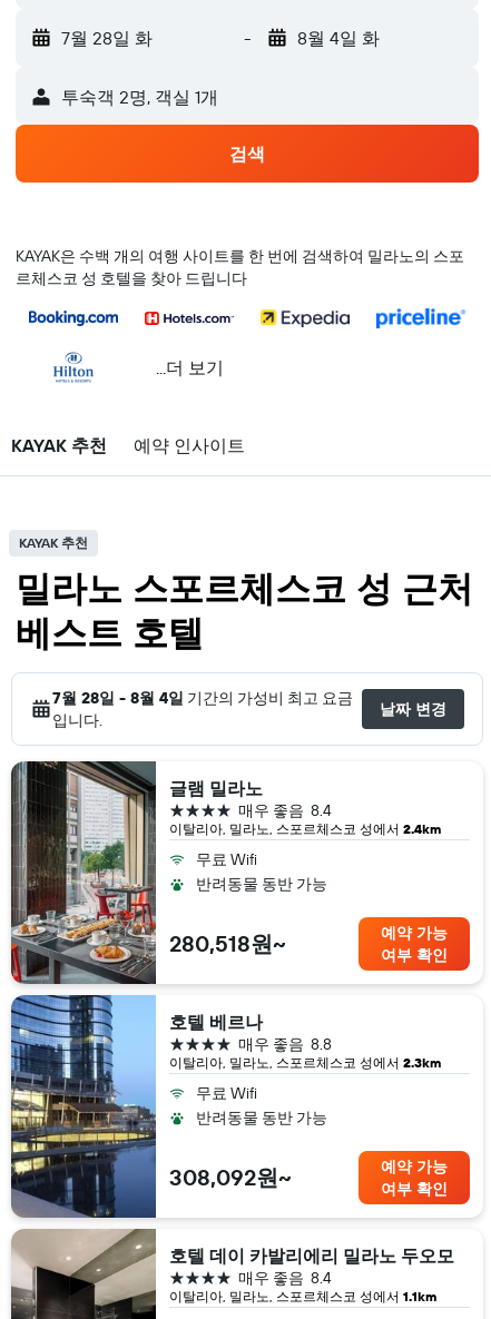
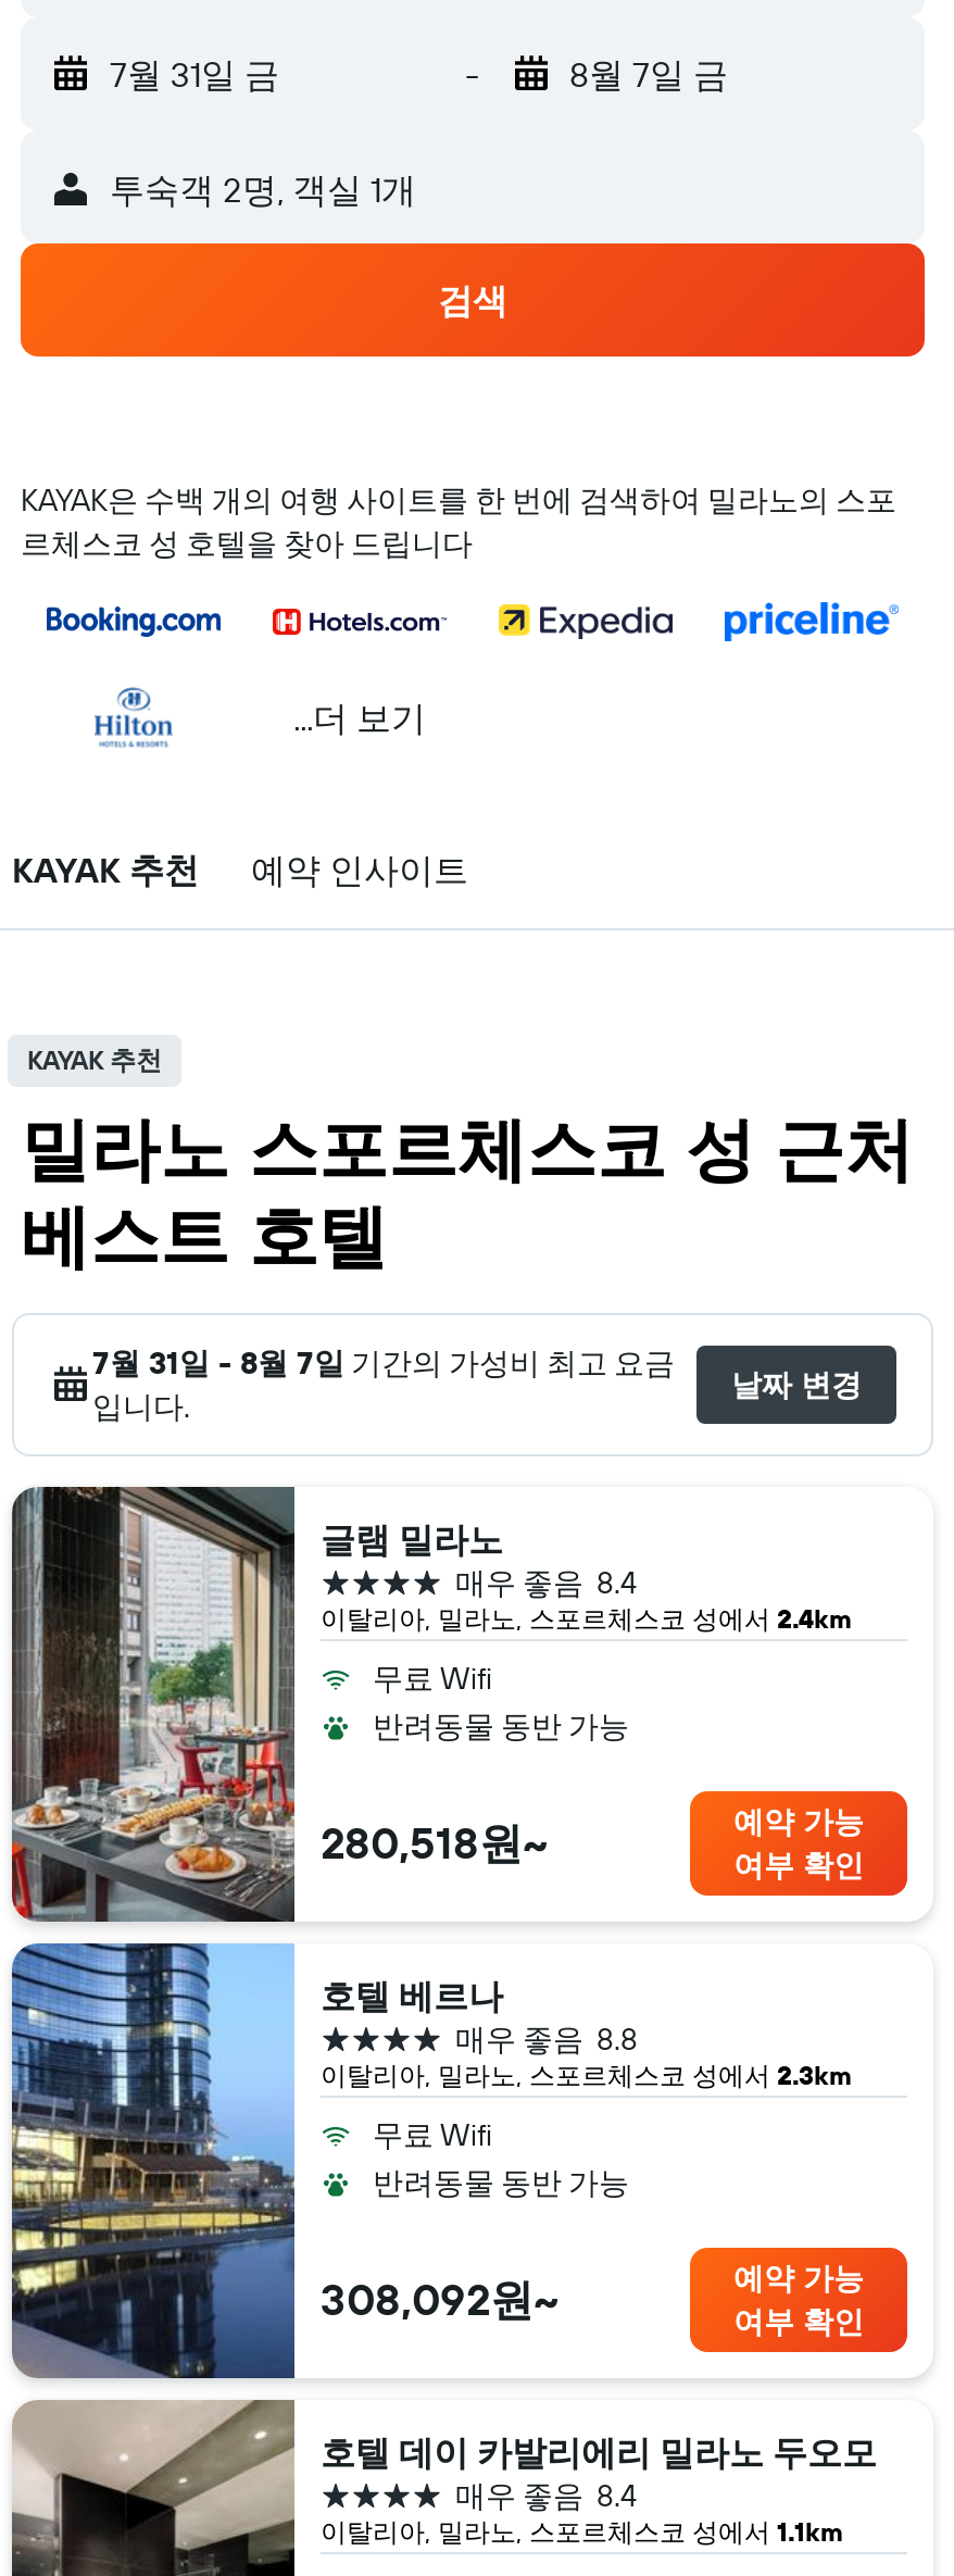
- 7월 28일 화
+ 7월 31일 금

- 8월 4일 화
+ 8월 7일 금

- 7월 28일 - 8월 4일 기간의 가성비 최고 요금
+ 7월 31일 - 8월 7일 기간의 가성비 최고 요금
